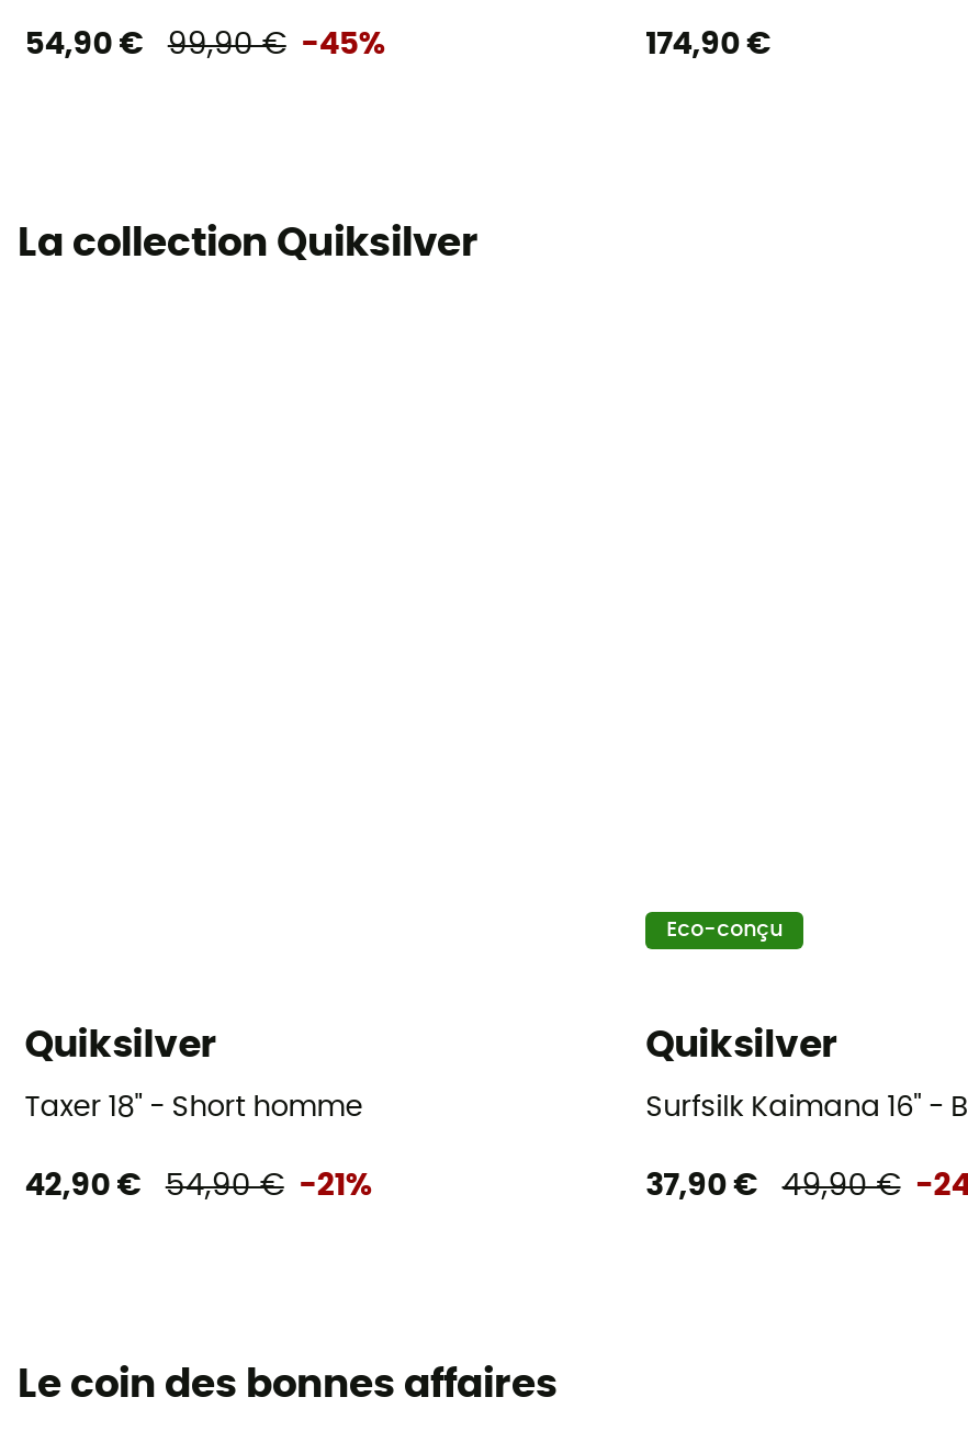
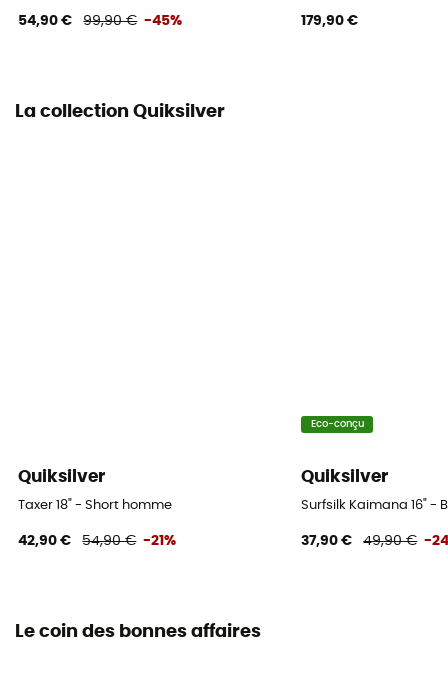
- 174,90 €
+ 179,90 €
